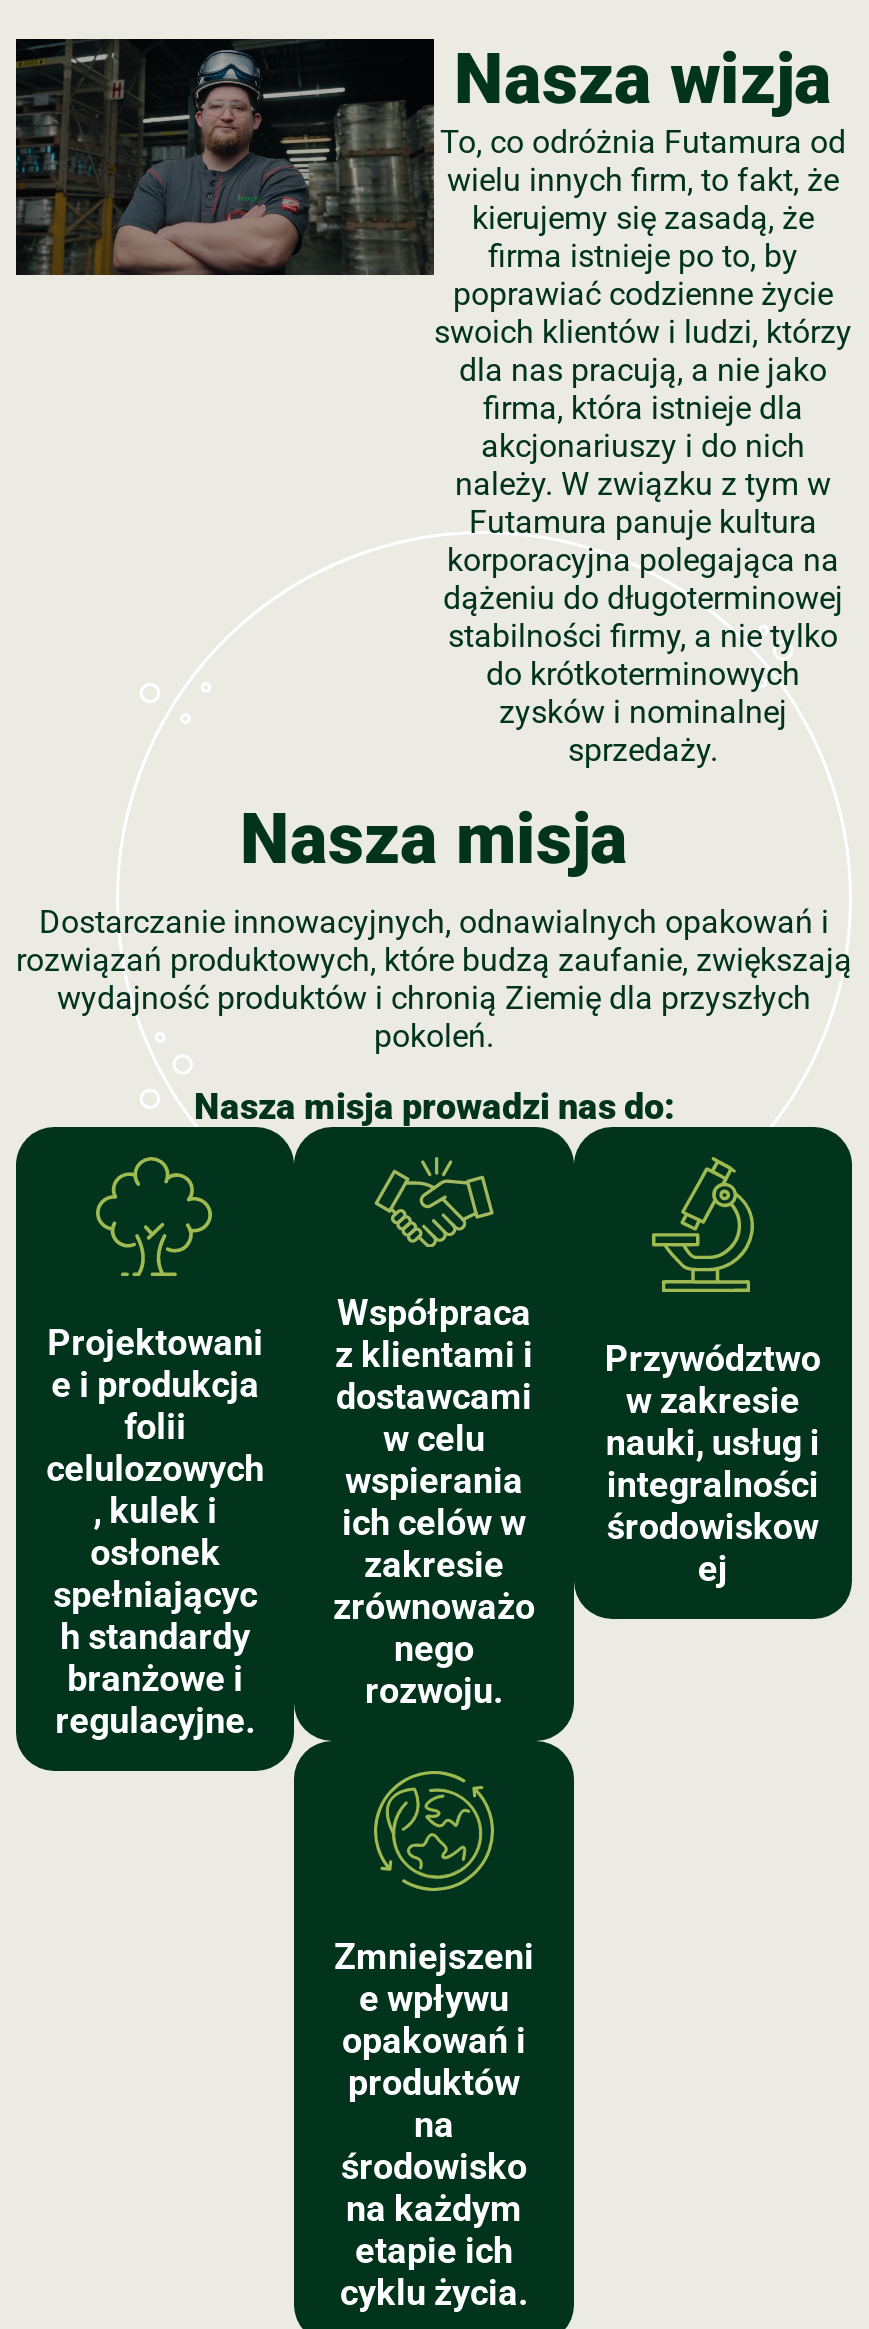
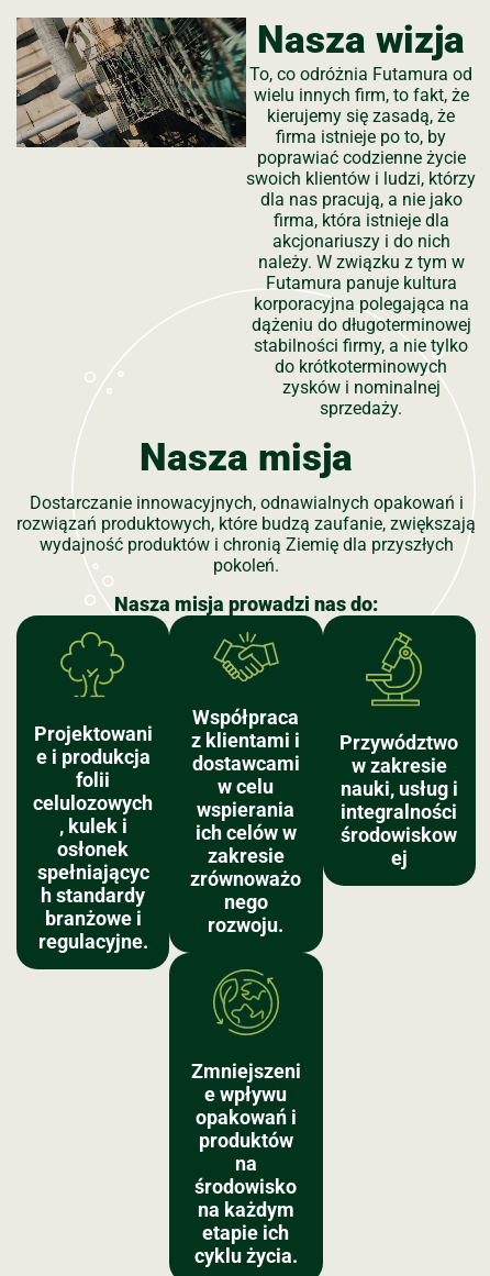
- [image]
+ [image]
